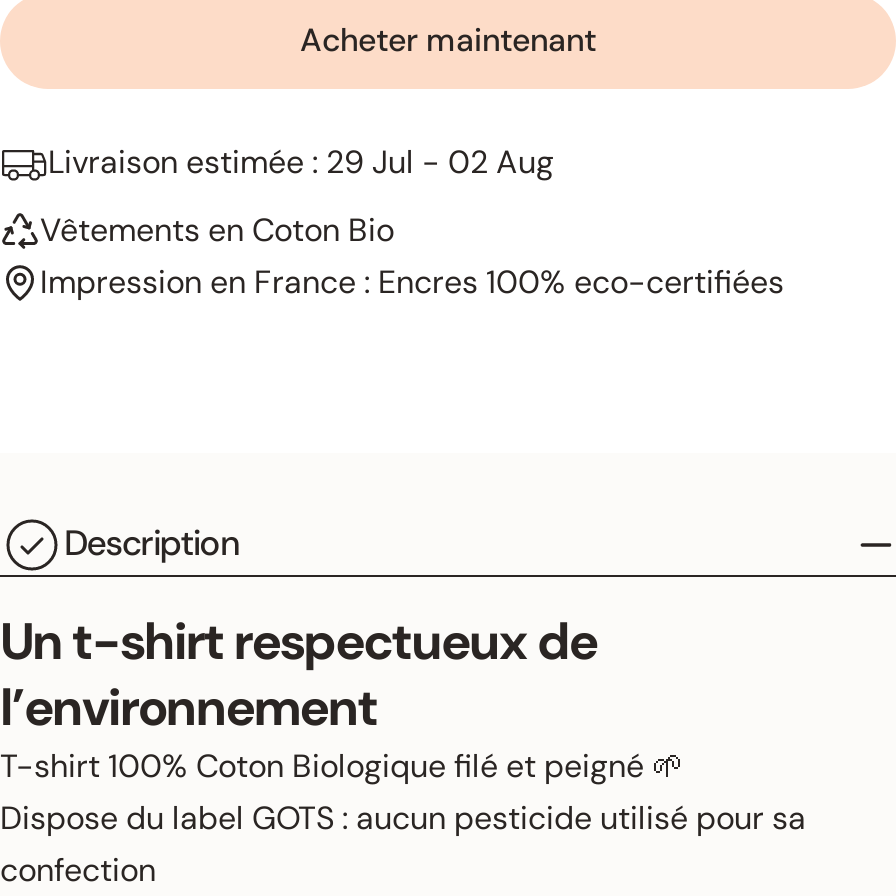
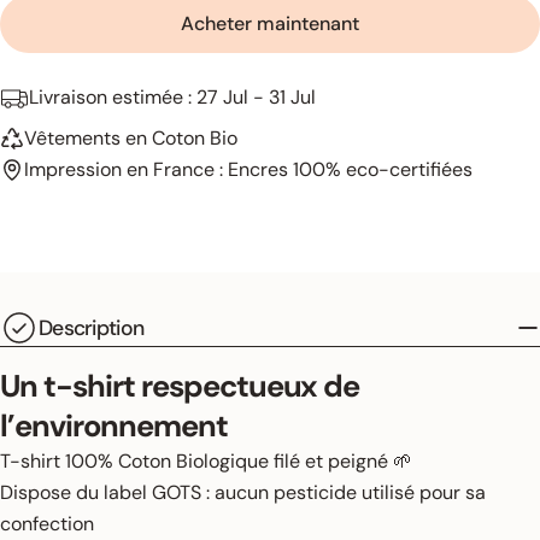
- Livraison estimée : 29 Jul - 02 Aug
+ Livraison estimée : 27 Jul - 31 Jul
